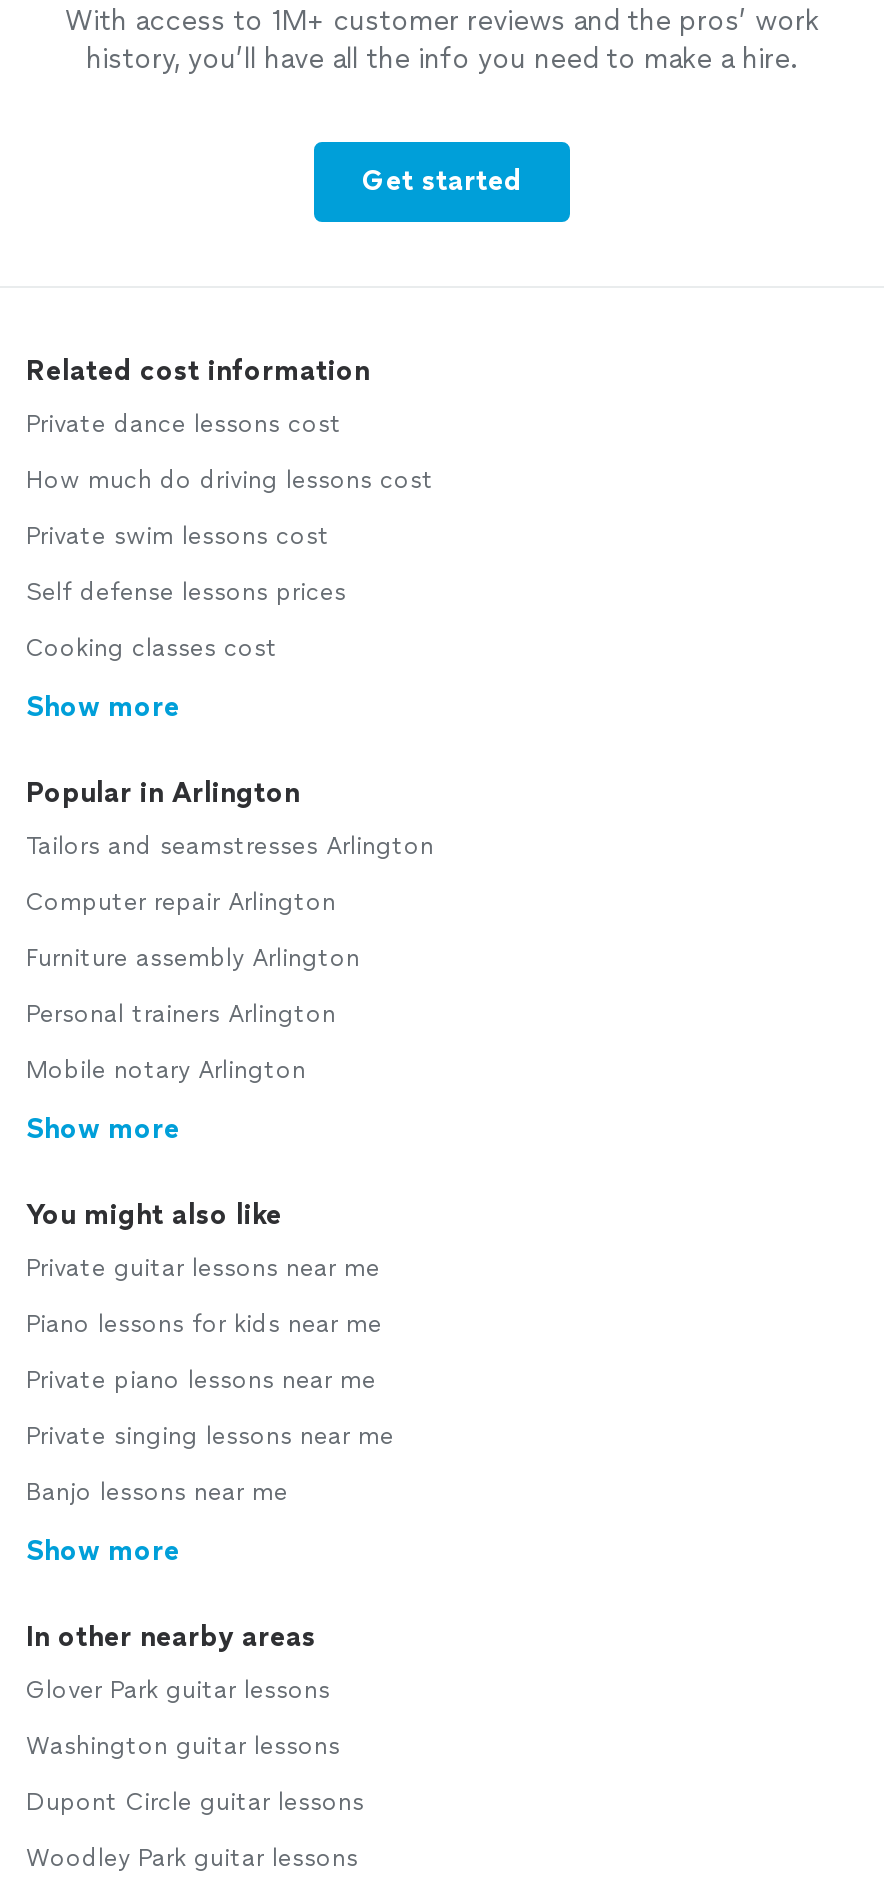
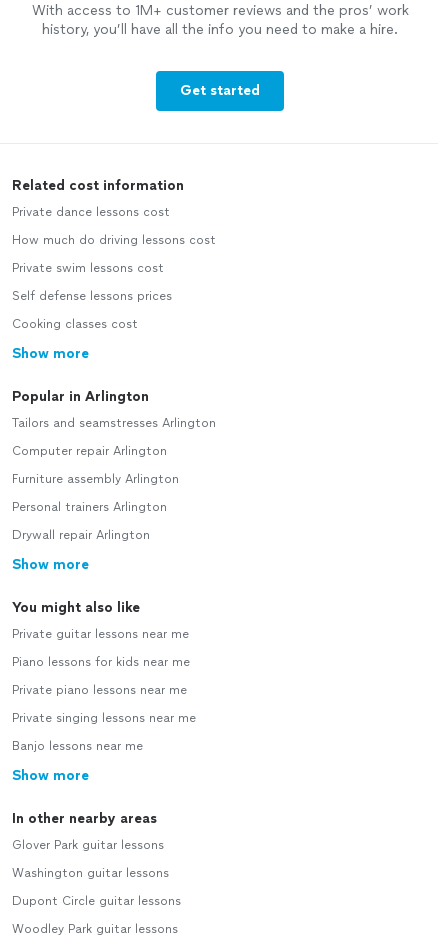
- Mobile notary Arlington
+ Drywall repair Arlington
